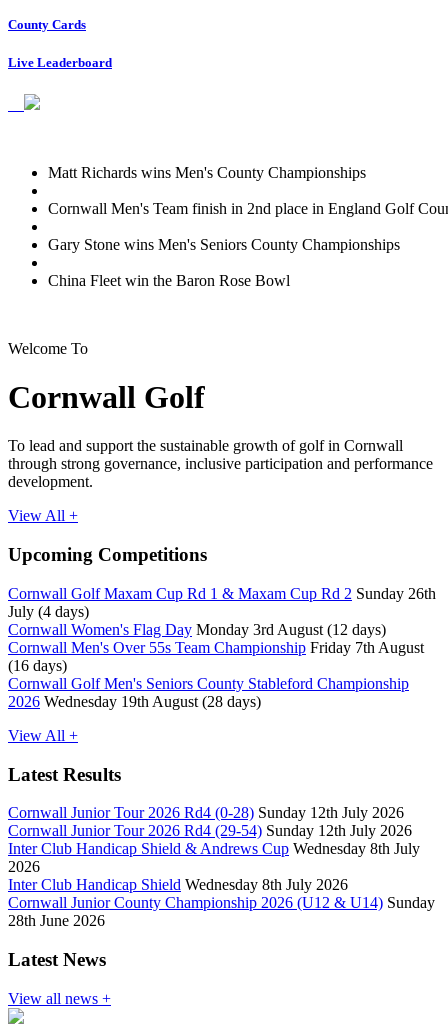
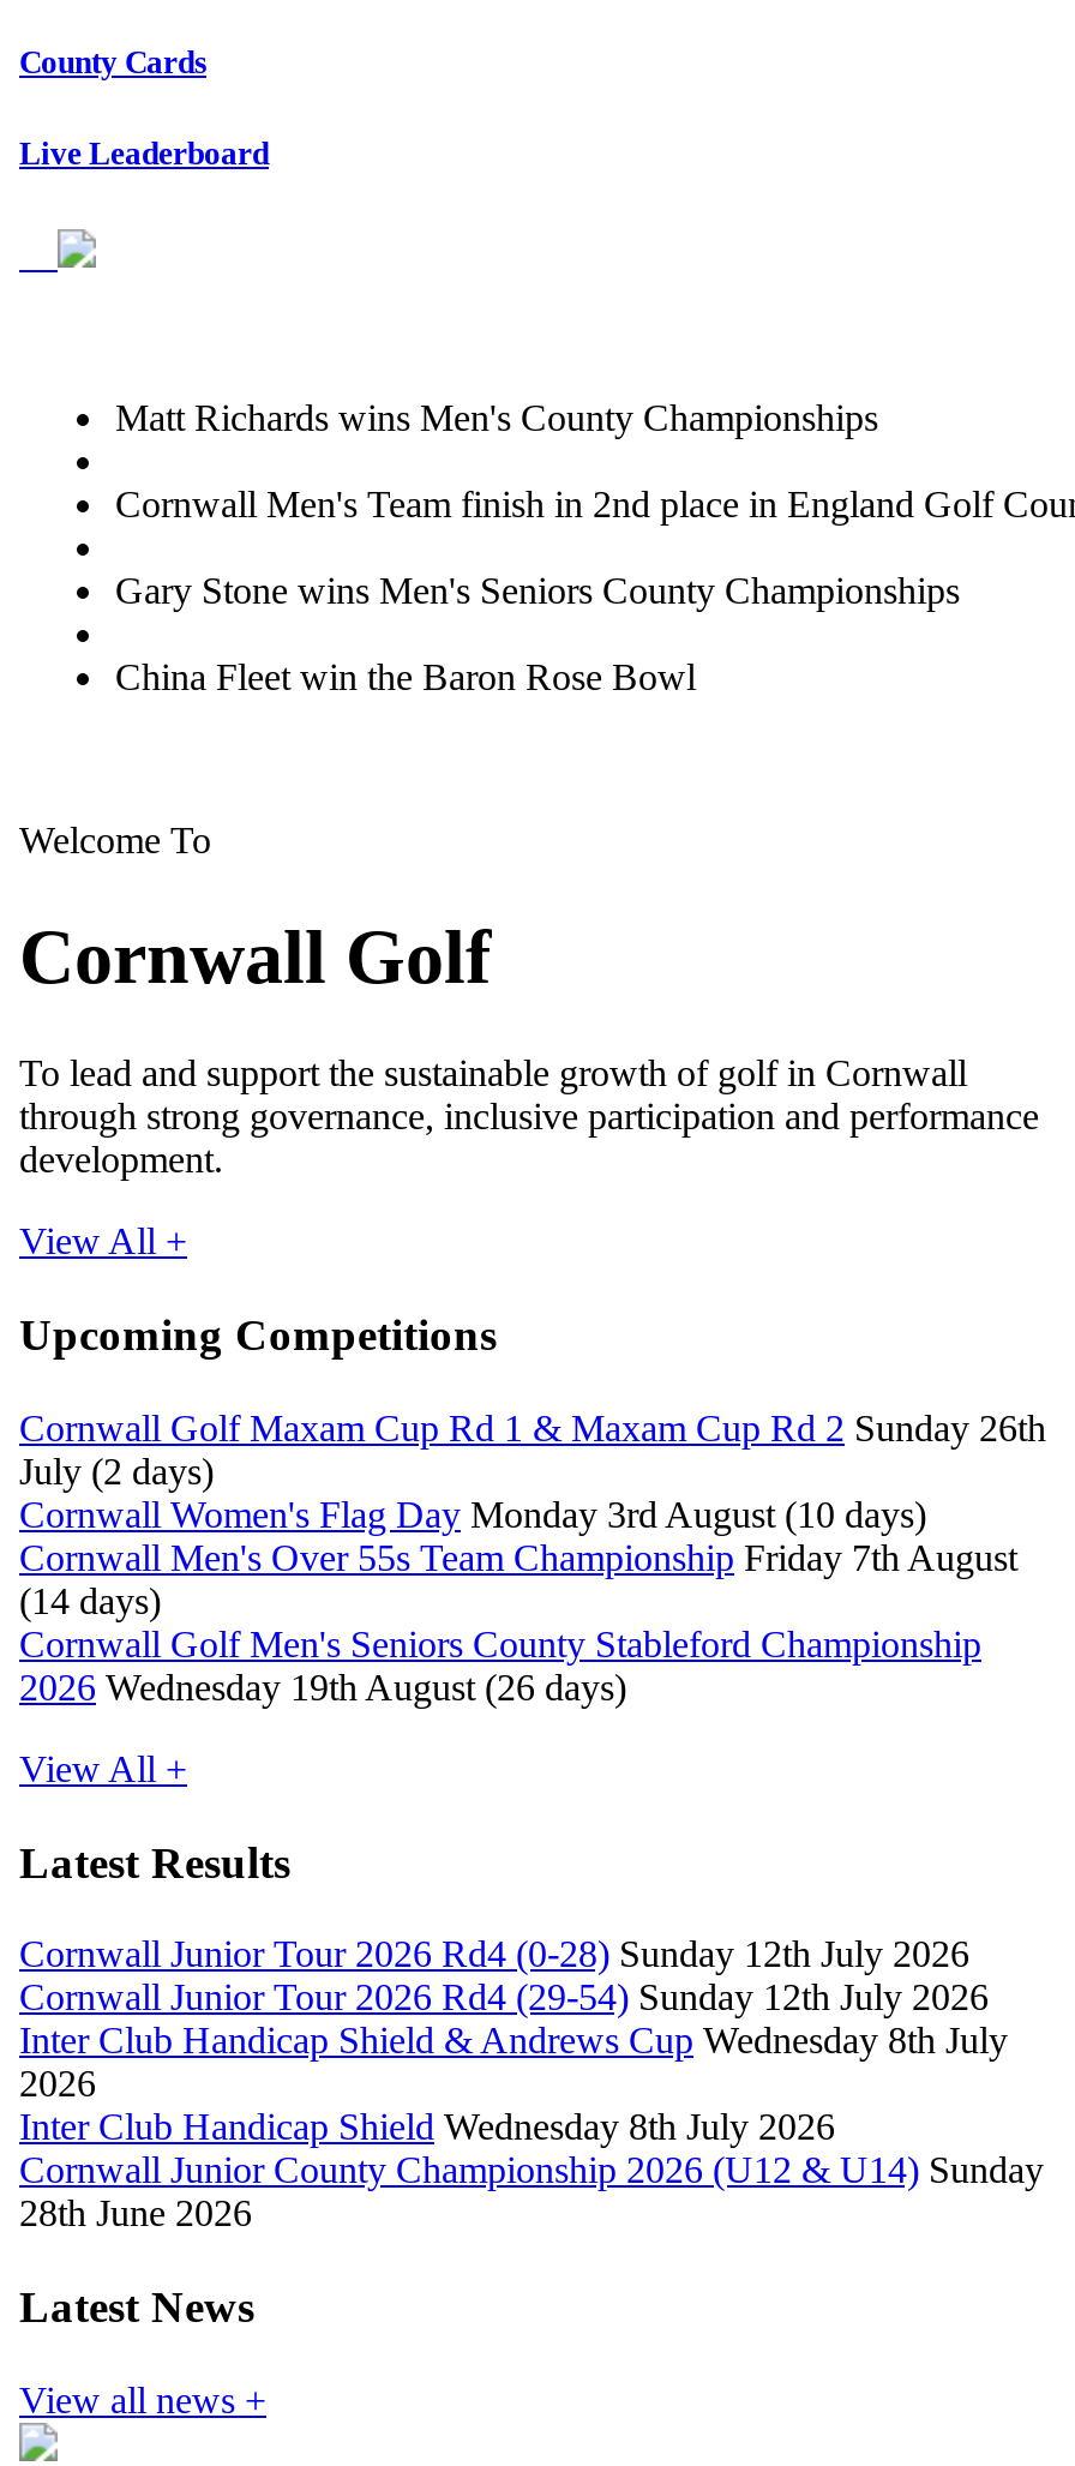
- July (4 days)
+ July (2 days)

- Cornwall Women's Flag Day Monday 3rd August (12 days)
+ Cornwall Women's Flag Day Monday 3rd August (10 days)

- (16 days)
+ (14 days)

- 2026 Wednesday 19th August (28 days)
+ 2026 Wednesday 19th August (26 days)
